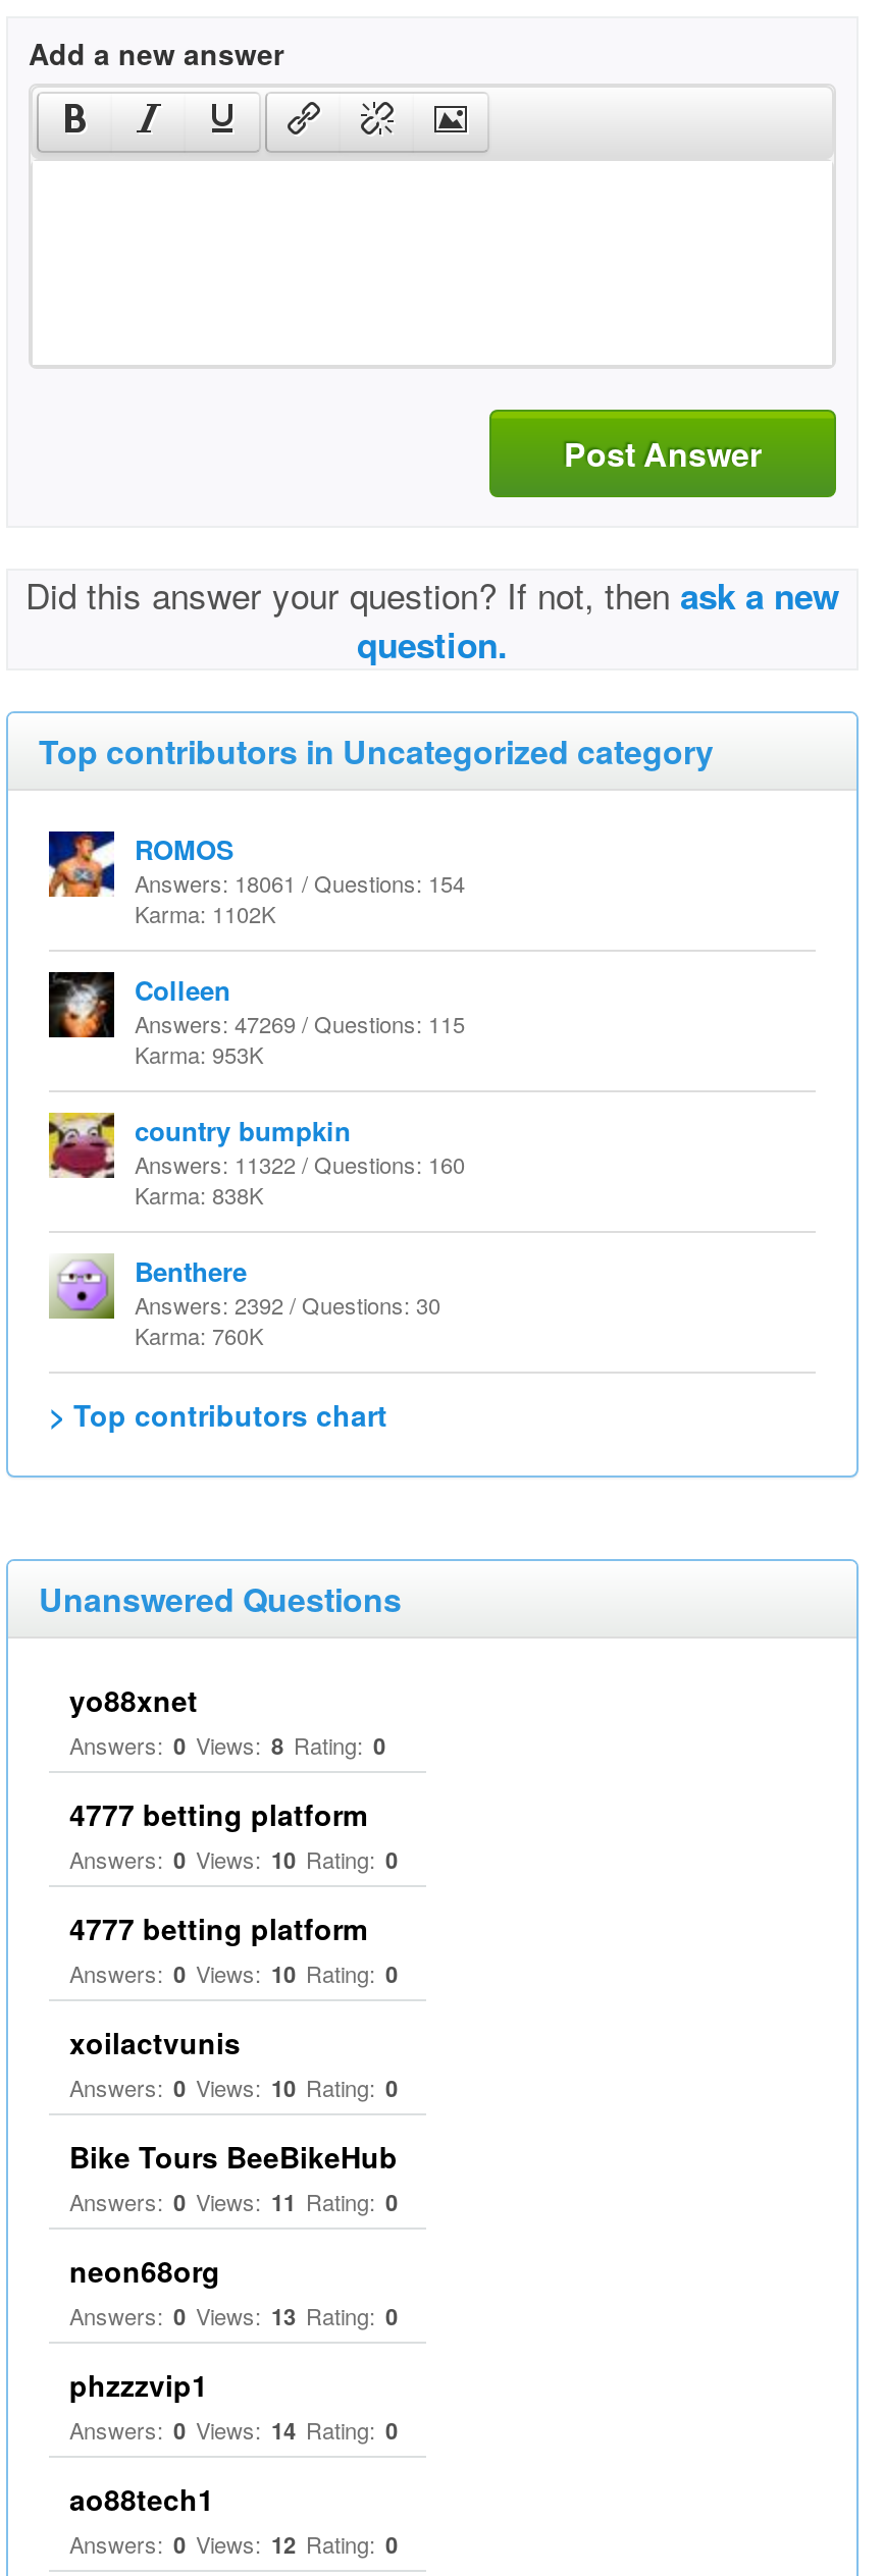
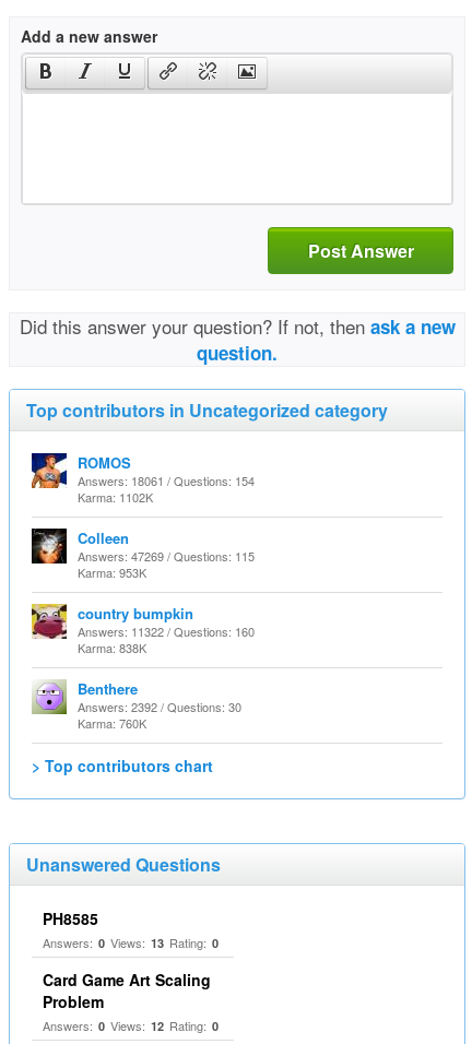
- yo88xnet
- Answers: 0 Views: 8 Rating: 0
- 4777 betting platform
- Answers: 0 Views: 10 Rating: 0
- 4777 betting platform
- Answers: 0 Views: 10 Rating: 0
- xoilactvunis
- Answers: 0 Views: 10 Rating: 0
- Bike Tours BeeBikeHub
- Answers: 0 Views: 11 Rating: 0
- neon68org
+ PH8585

- phzzzvip1
- Answers: 0 Views: 14 Rating: 0
- ao88tech1
+ Card Game Art Scaling
+ Problem
